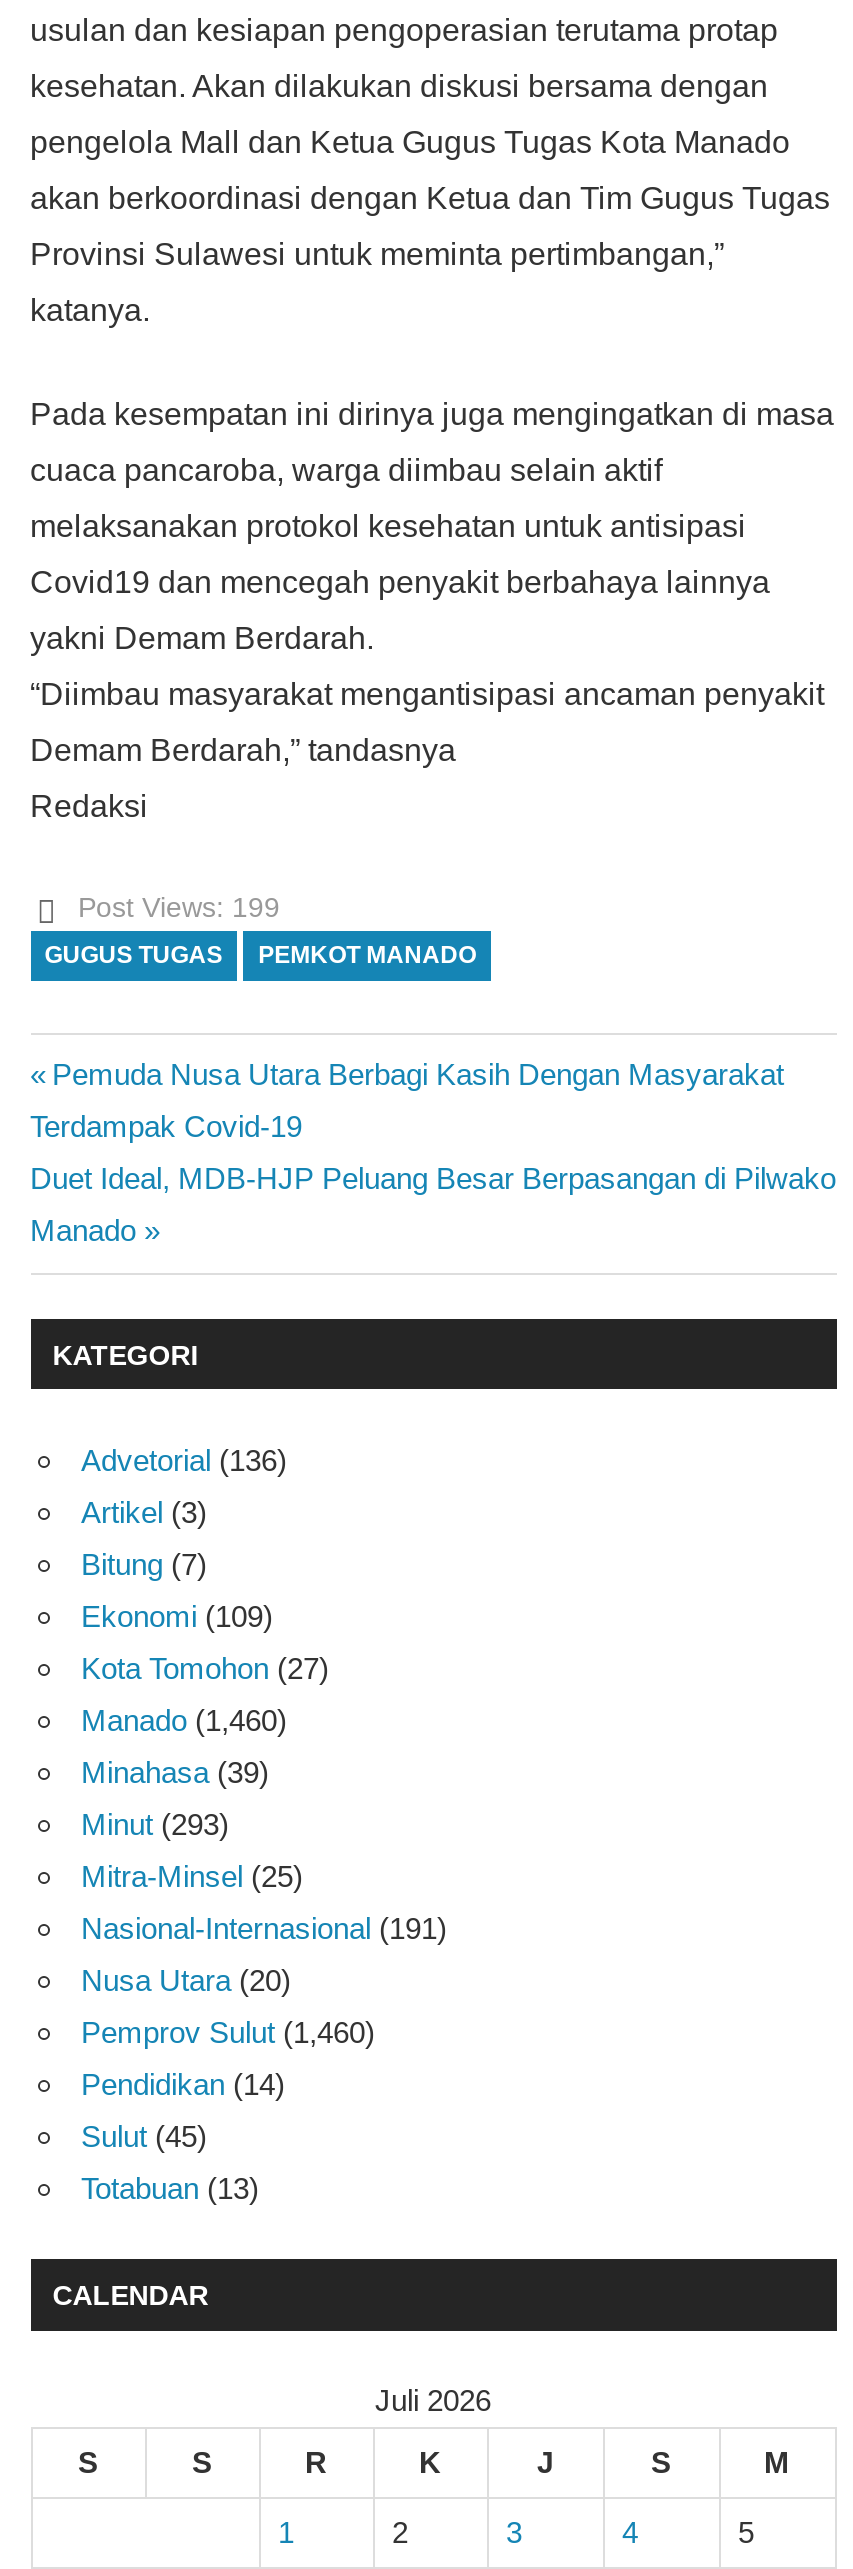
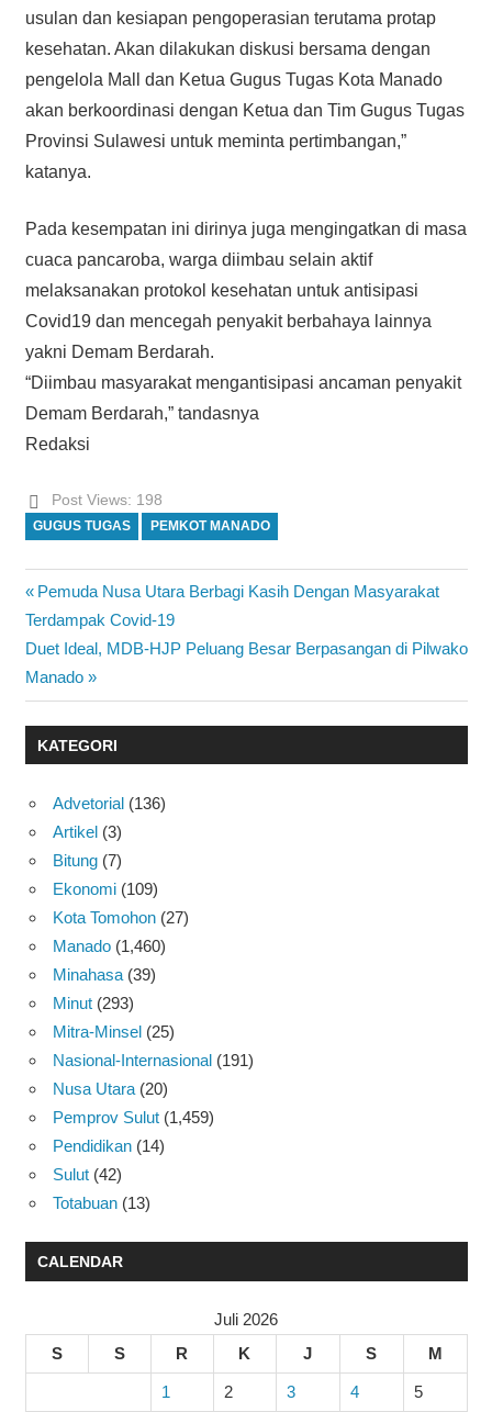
- Post Views: 199
+ Post Views: 198

- Pemprov Sulut (1,460)
+ Pemprov Sulut (1,459)

- Sulut (45)
+ Sulut (42)
